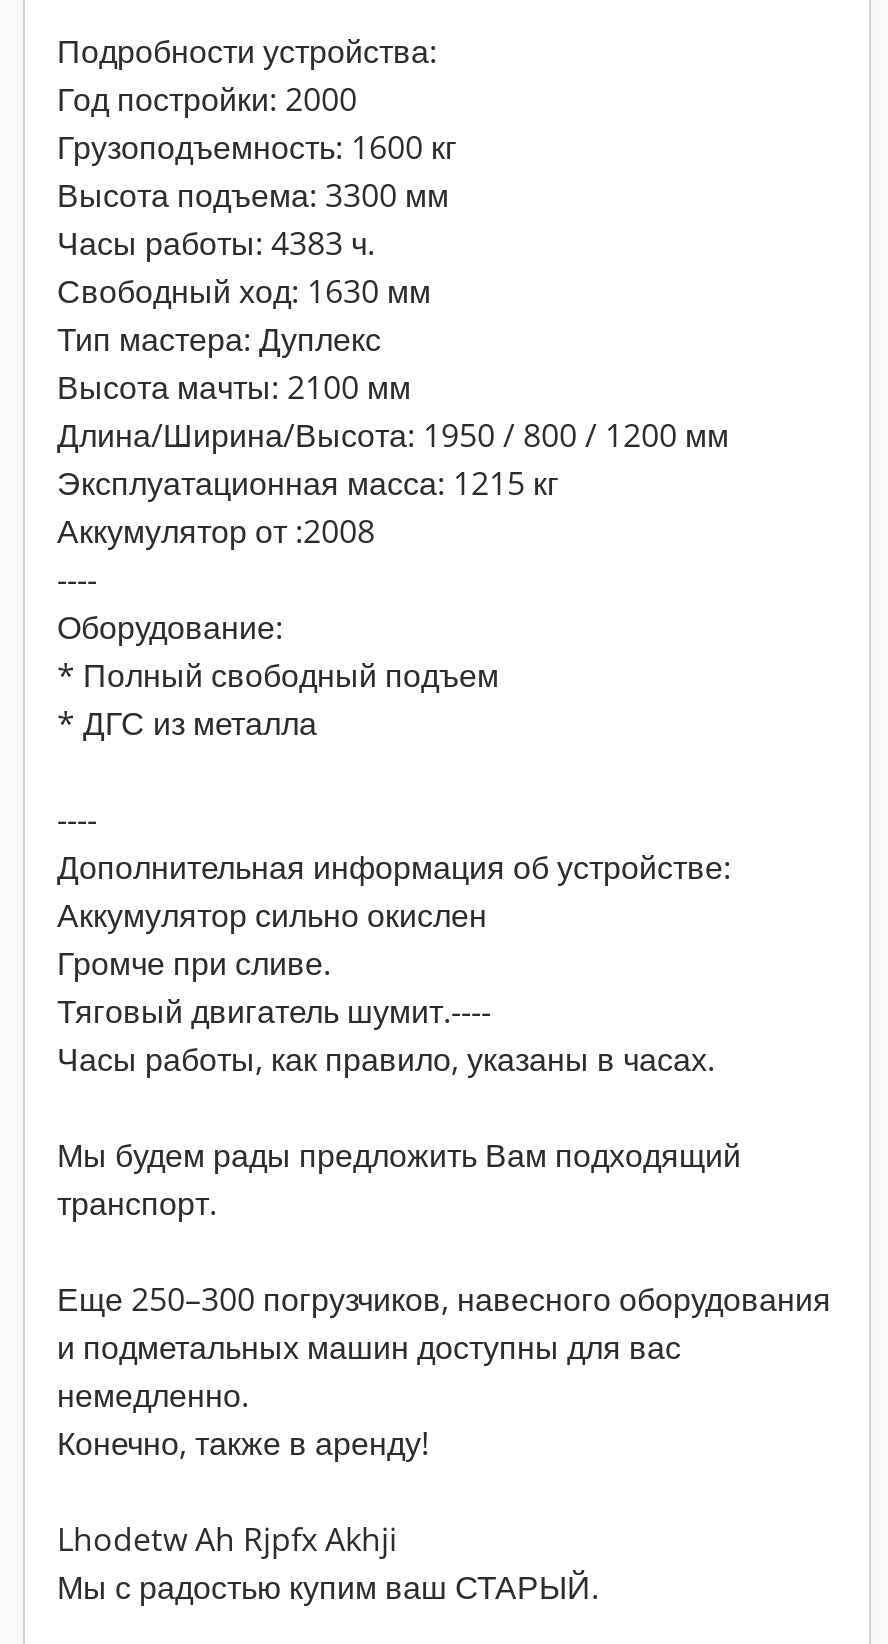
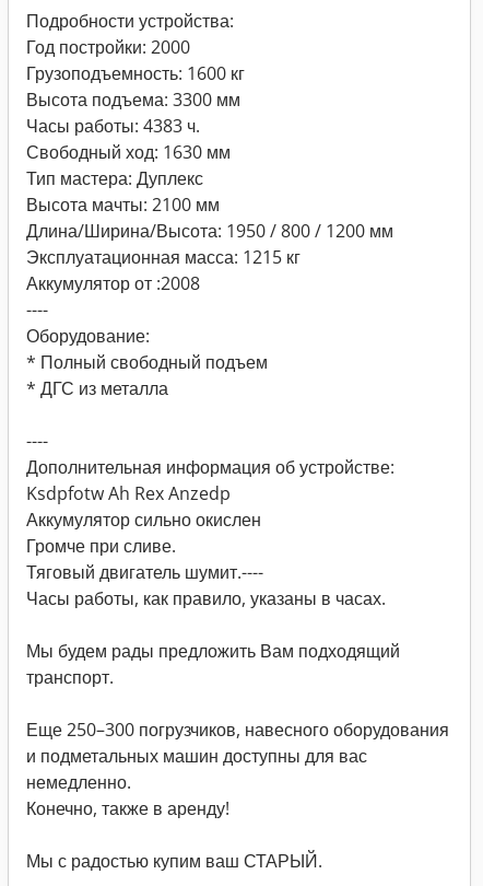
+ Ksdpfotw Ah Rex Anzedp

moved down: Аккумулятор сильно окислен | Громче при сливе. | Тяговый двигатель шумит.---- | ... | немедленно. | Конечно, также в аренду!

- Lhodetw Ah Rjpfx Akhji
